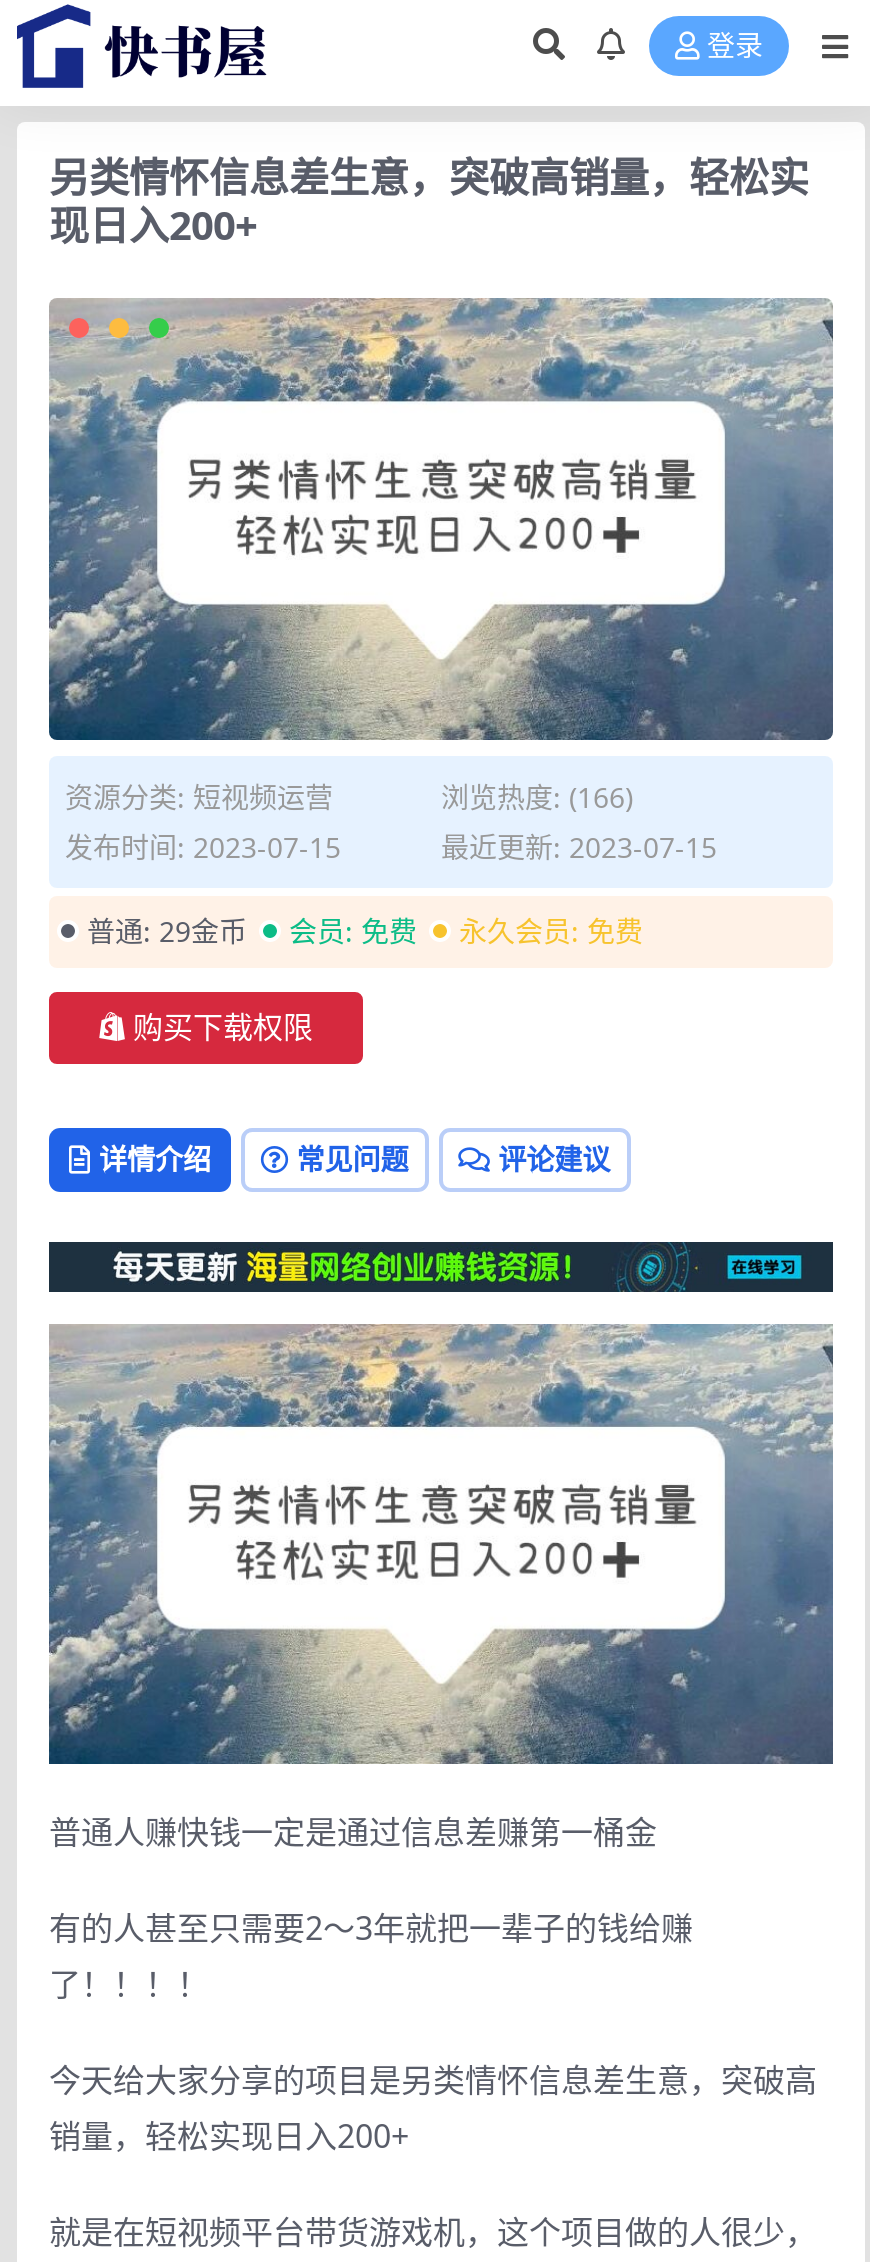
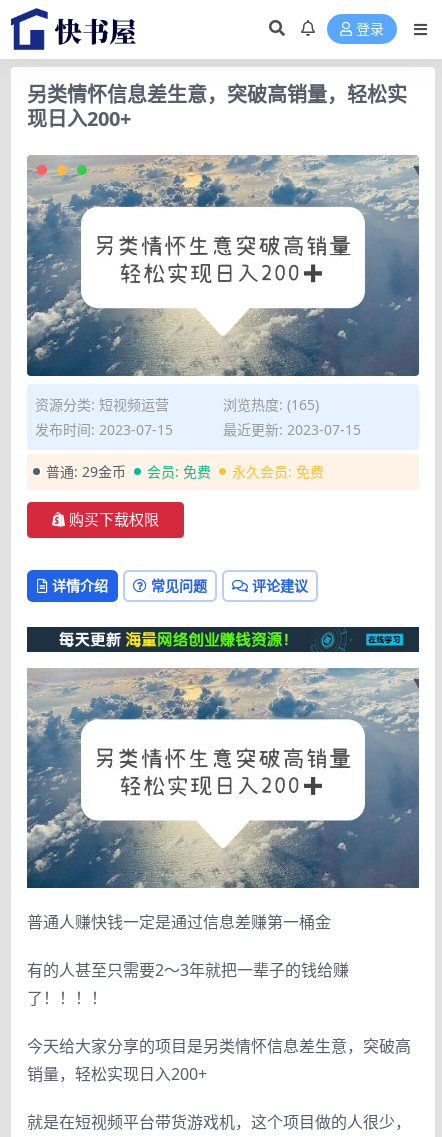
- 浏览热度: (166)
+ 浏览热度: (165)
